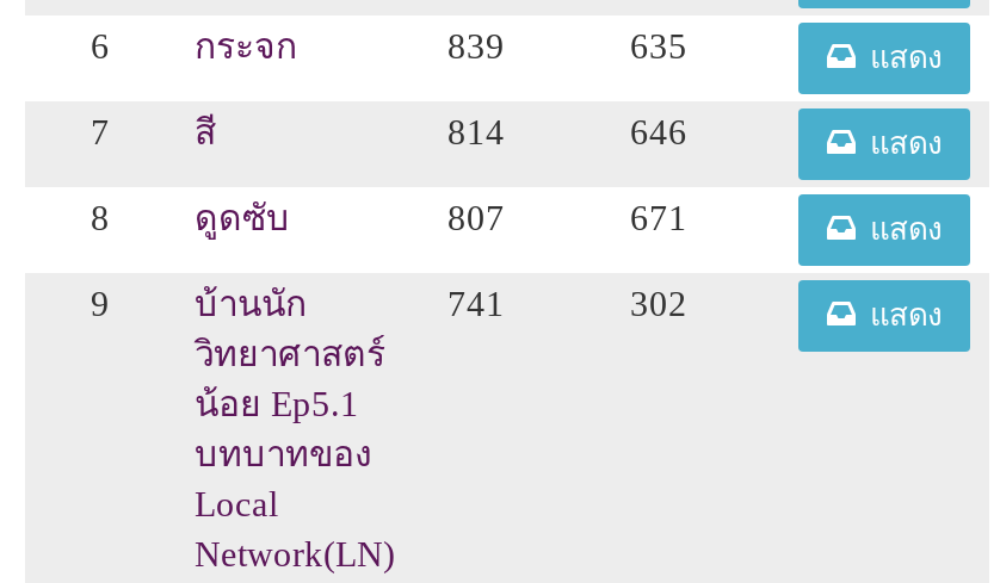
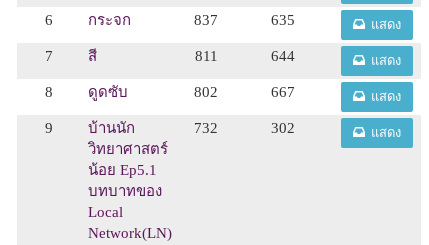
- 839
+ 837

- 814
+ 811

- 646
+ 644

- 807
+ 802

- 671
+ 667

- 741
+ 732
